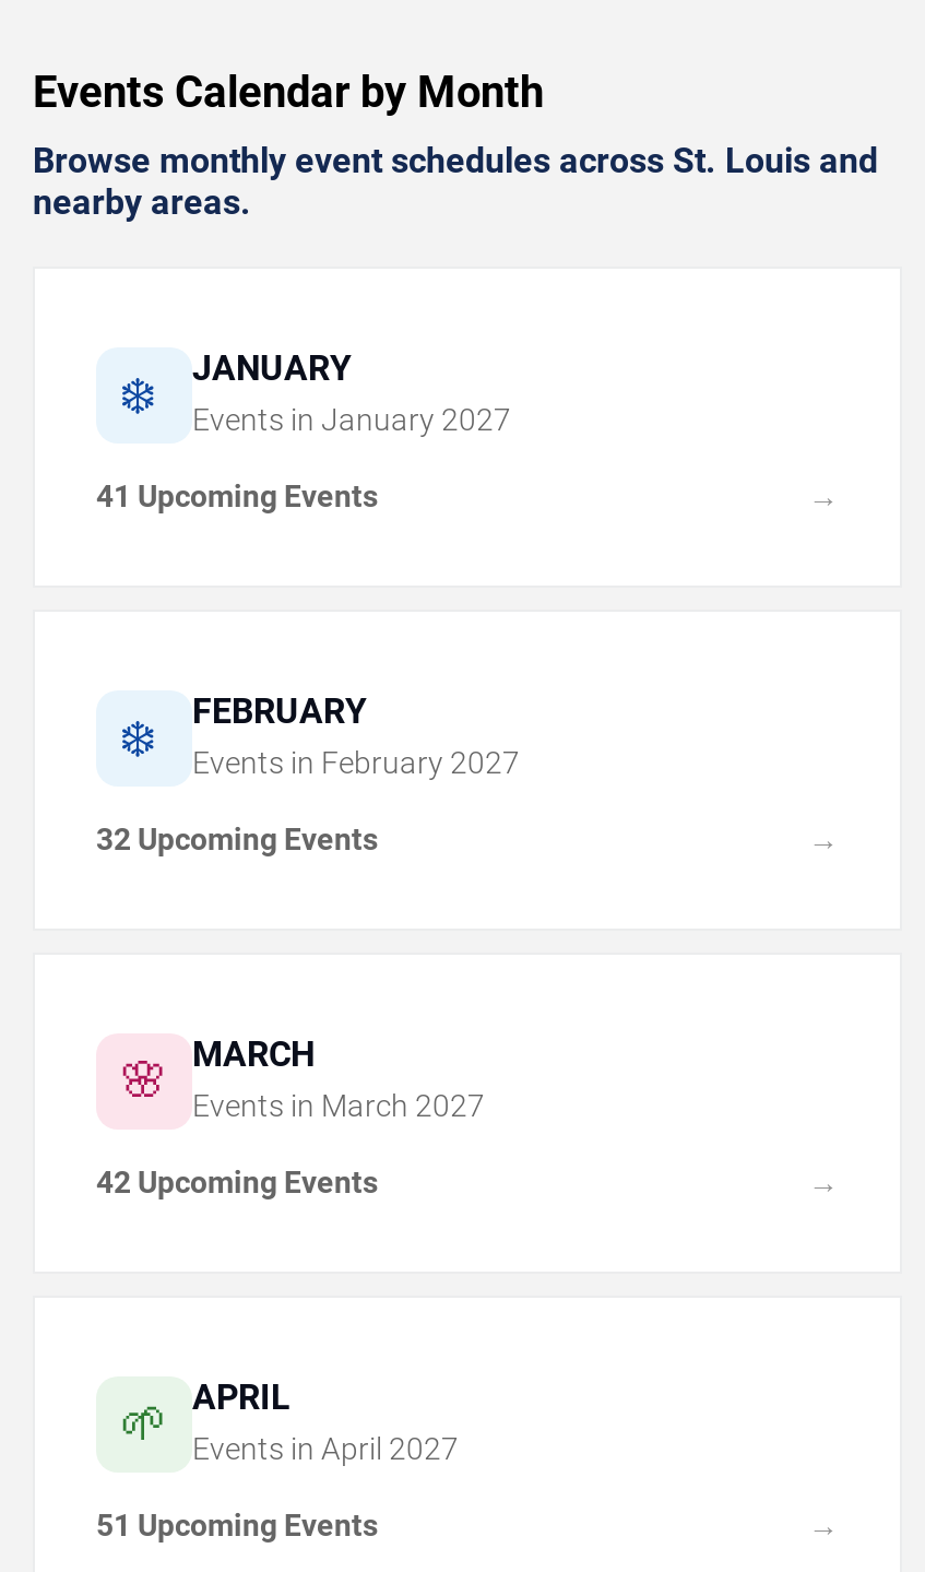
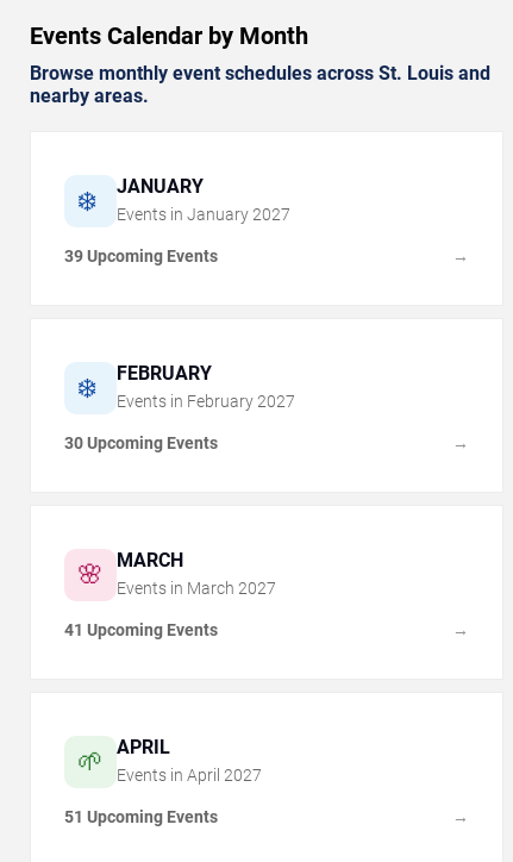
+ 39 Upcoming Events

moved down: 41 Upcoming Events

- 32 Upcoming Events
+ 30 Upcoming Events

- 42 Upcoming Events
